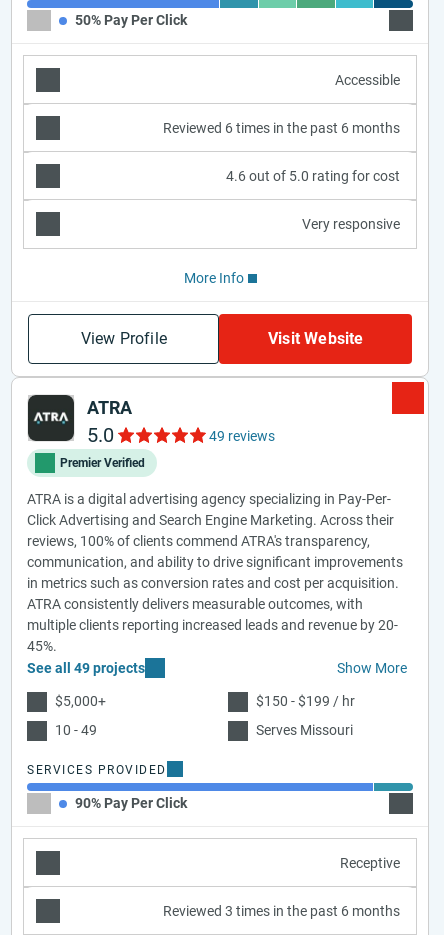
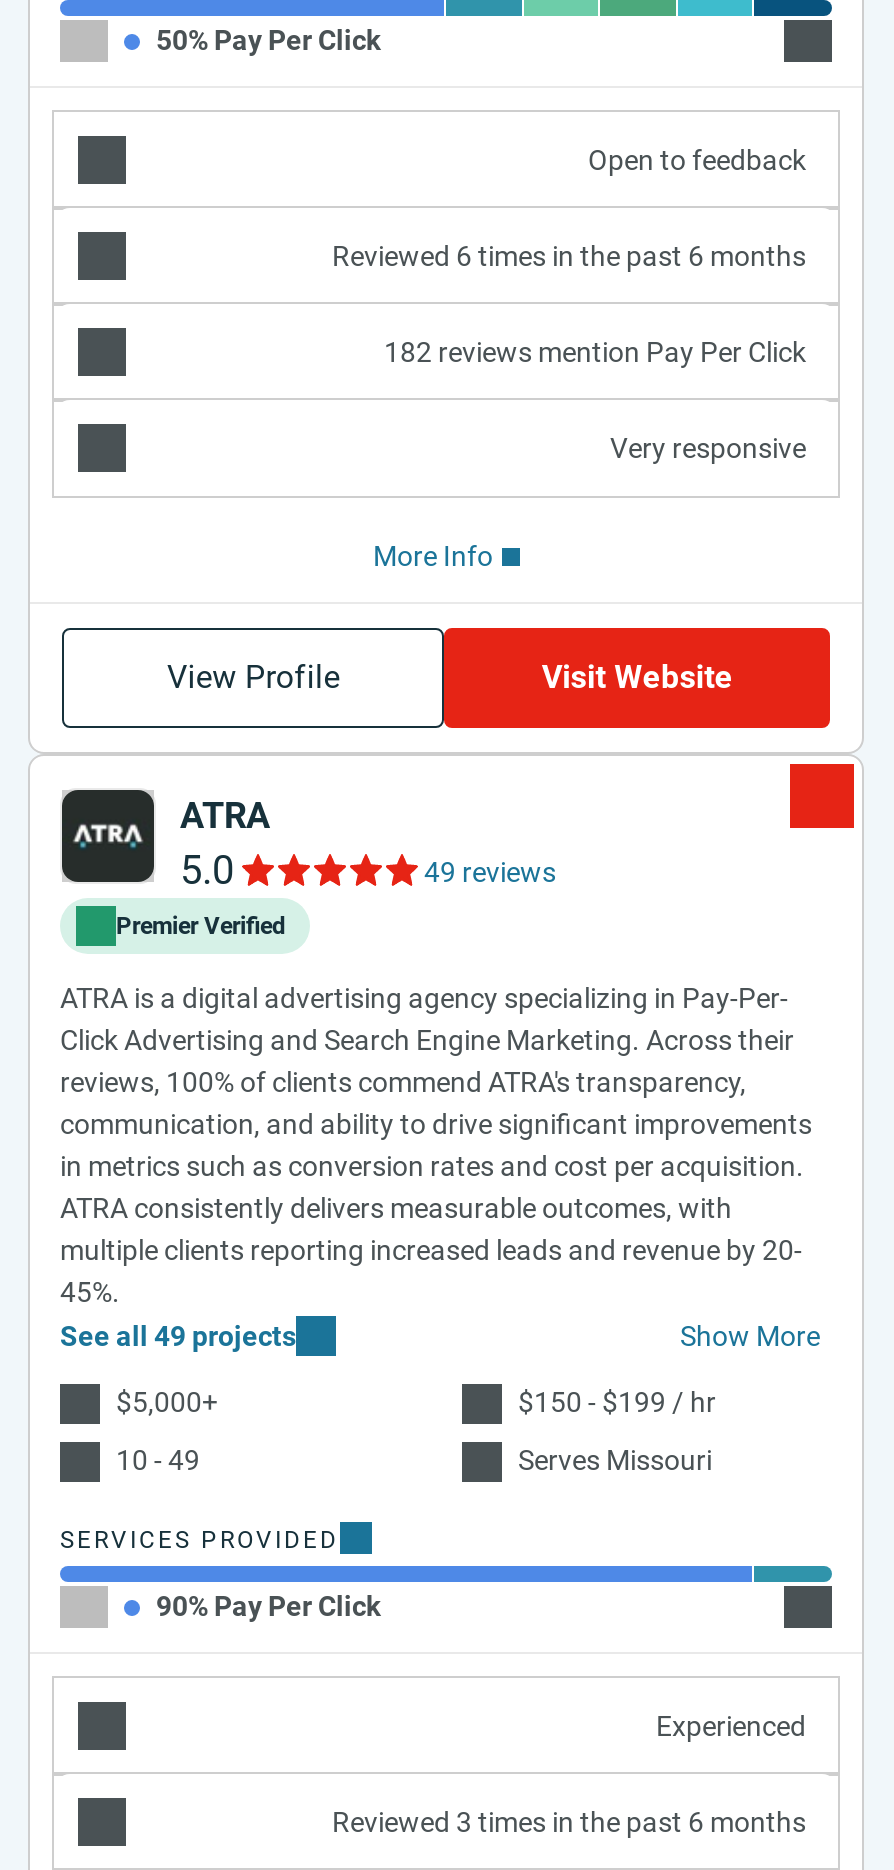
- Accessible
+ Open to feedback

- 4.6 out of 5.0 rating for cost
+ 182 reviews mention Pay Per Click

- Receptive
+ Experienced
